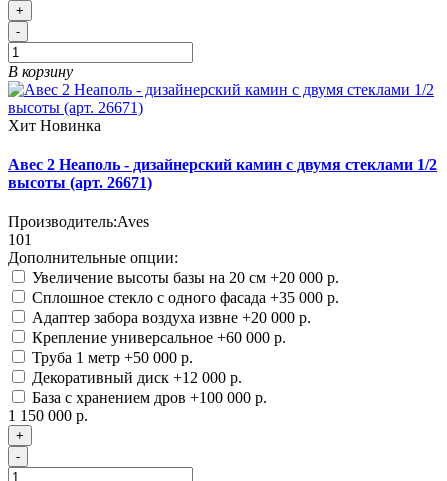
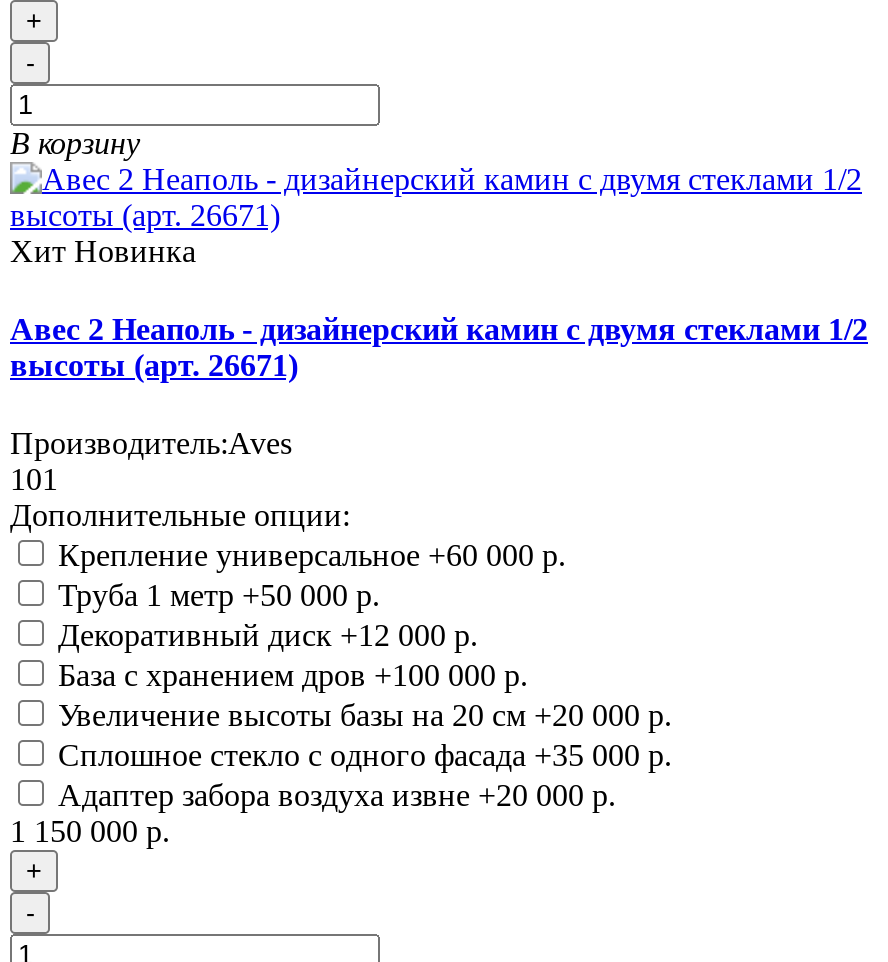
moved down: Увеличение высоты базы на 20 см +20 000 р. | Сплошное стекло с одного фасада +35 000 р. | Адаптер забора воздуха извне +20 000 р.

moved up: Крепление универсальное +60 000 р. | Труба 1 метр +50 000 р. | Декоративный диск +12 000 р. | База с хранением дров +100 000 р.
